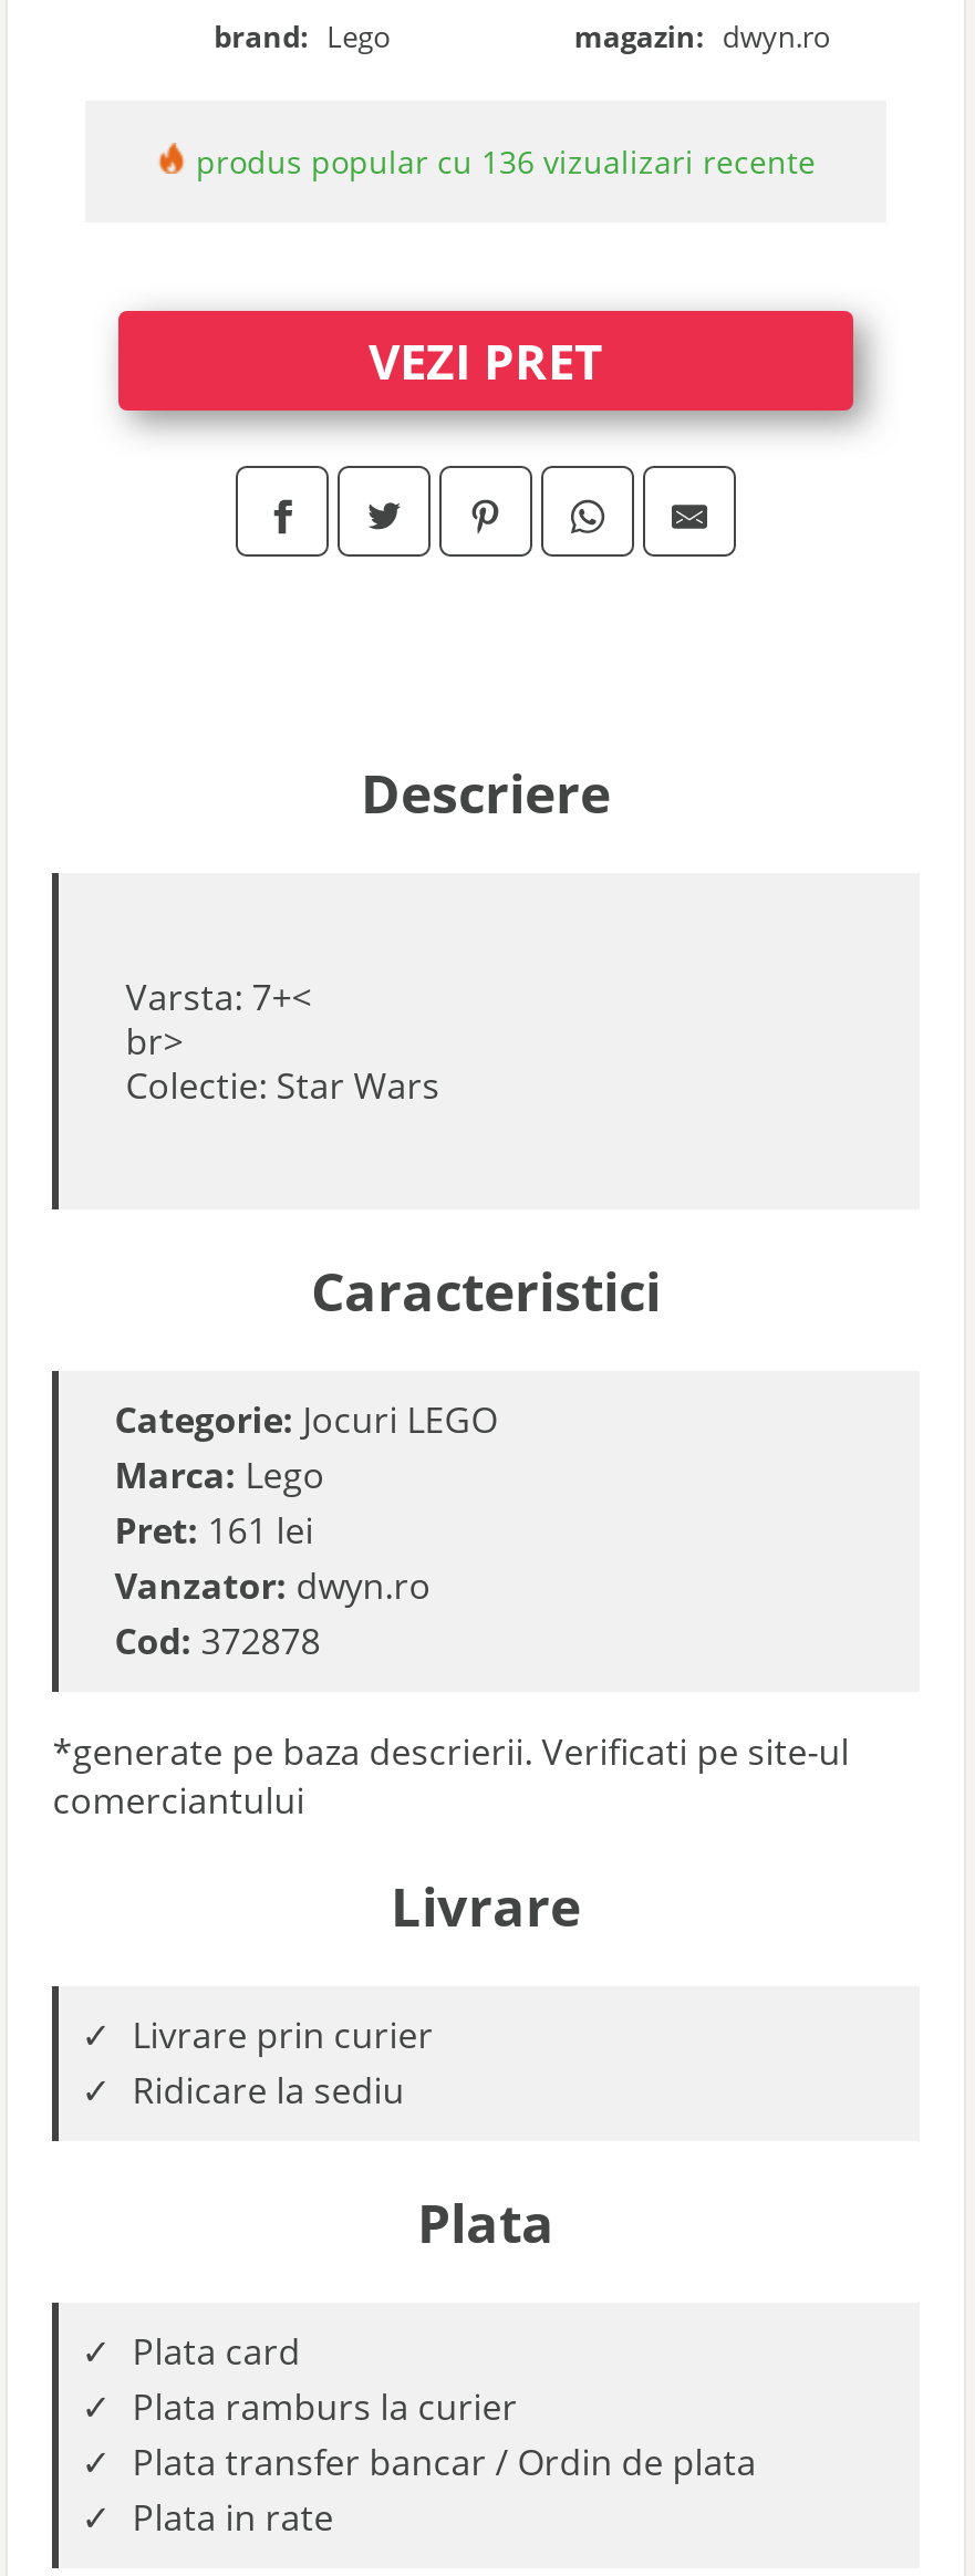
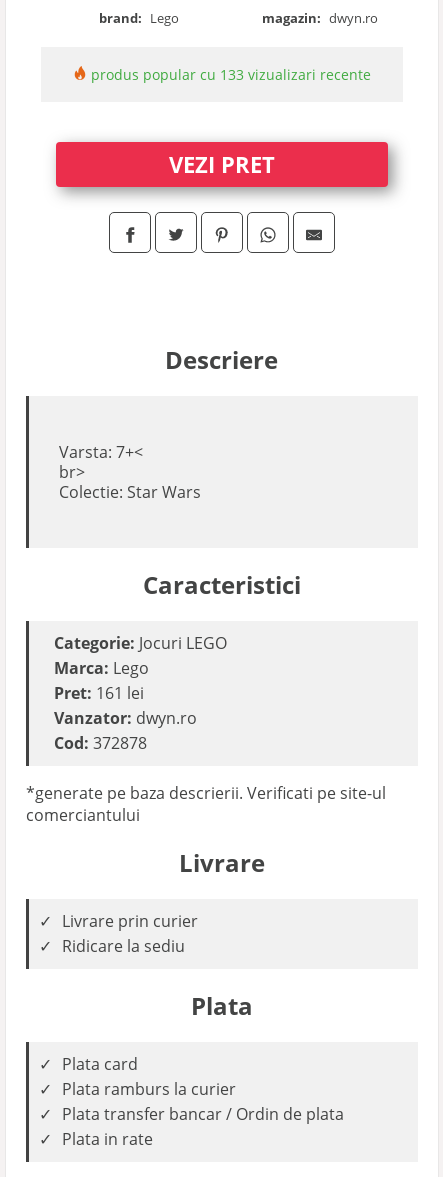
- produs popular cu 136 vizualizari recente
+ produs popular cu 133 vizualizari recente
